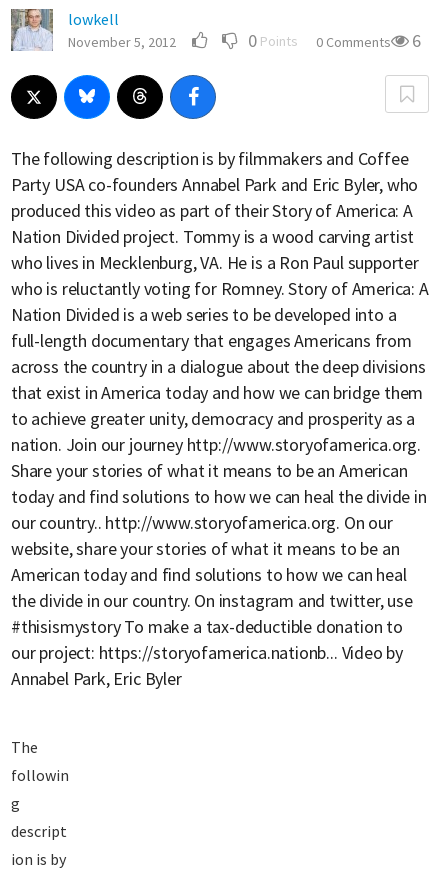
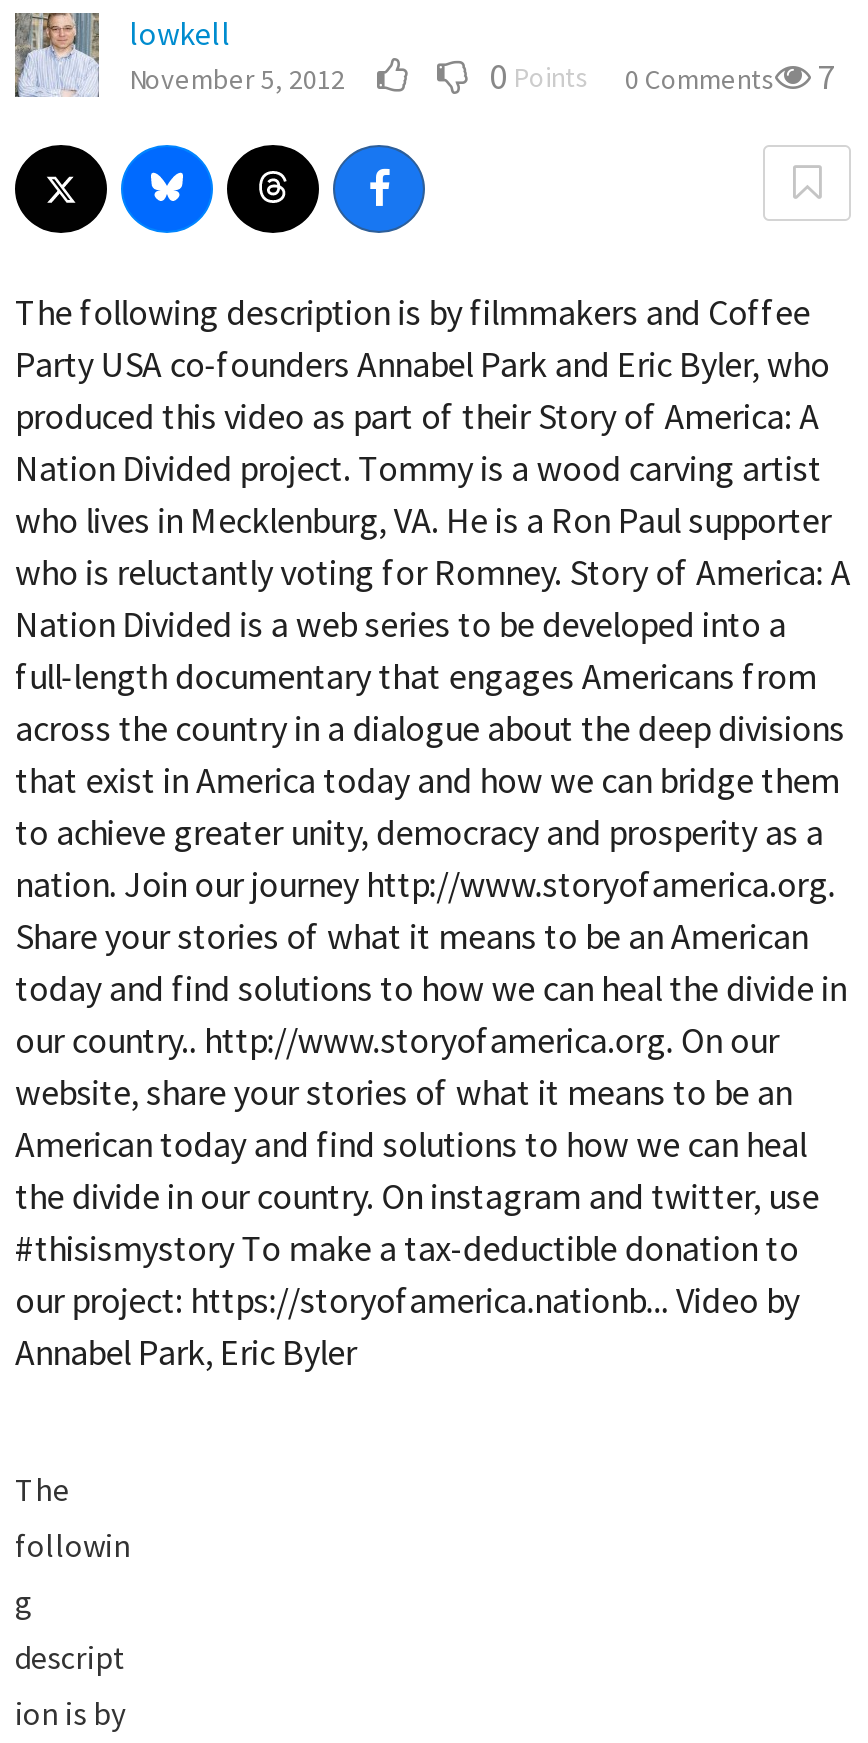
- 0 Points 0 Comments 6
+ 0 Points 0 Comments 7
